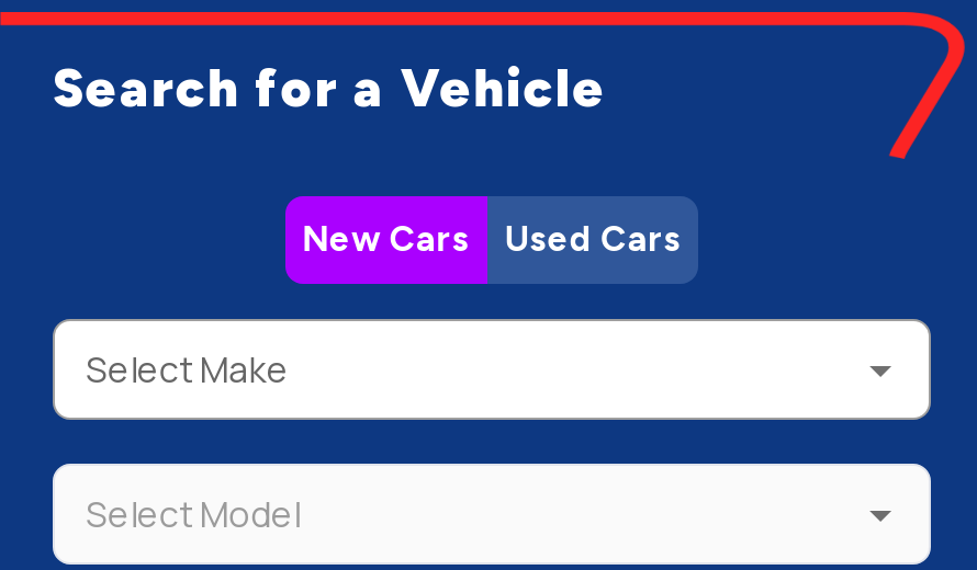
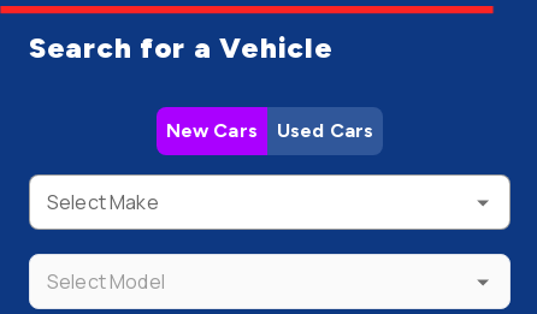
- [image]
